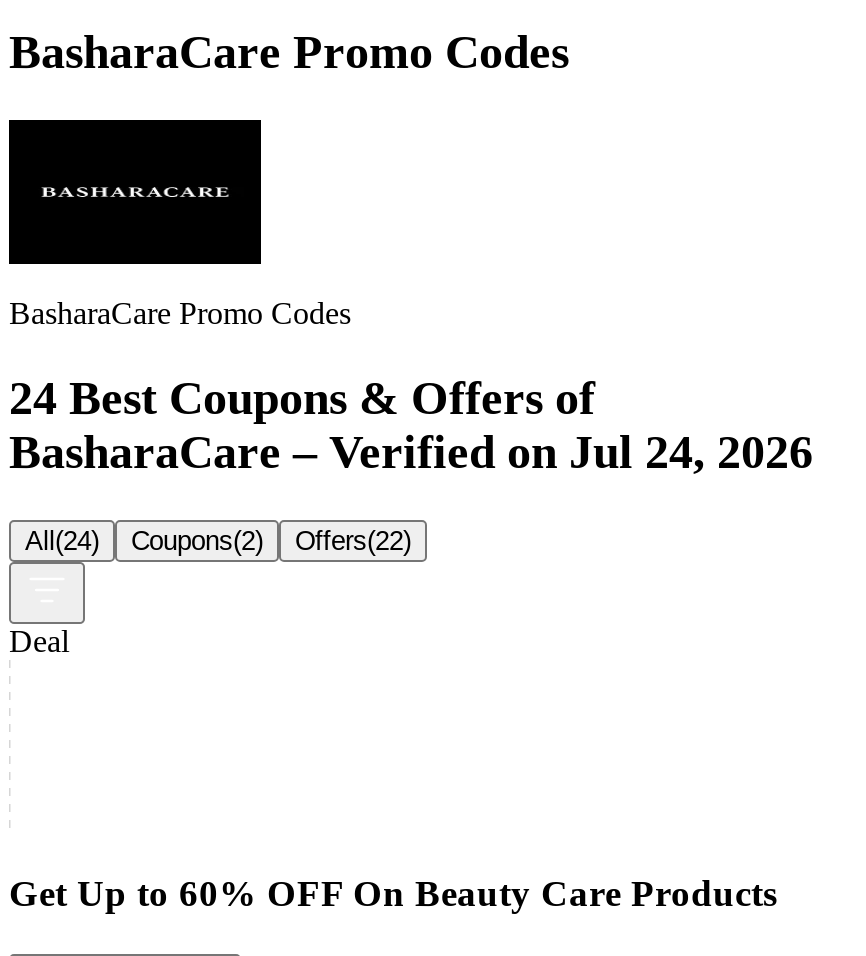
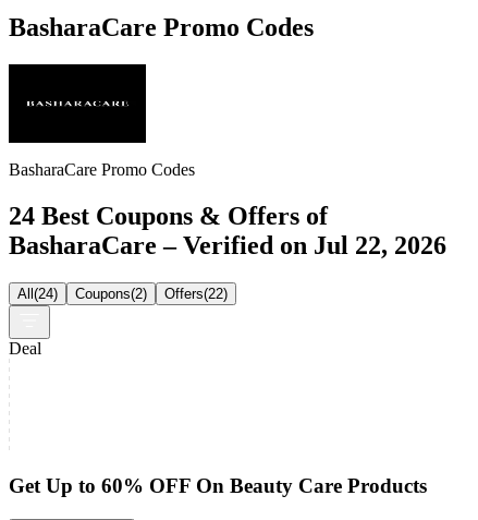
- BasharaCare – Verified on Jul 24, 2026
+ BasharaCare – Verified on Jul 22, 2026
